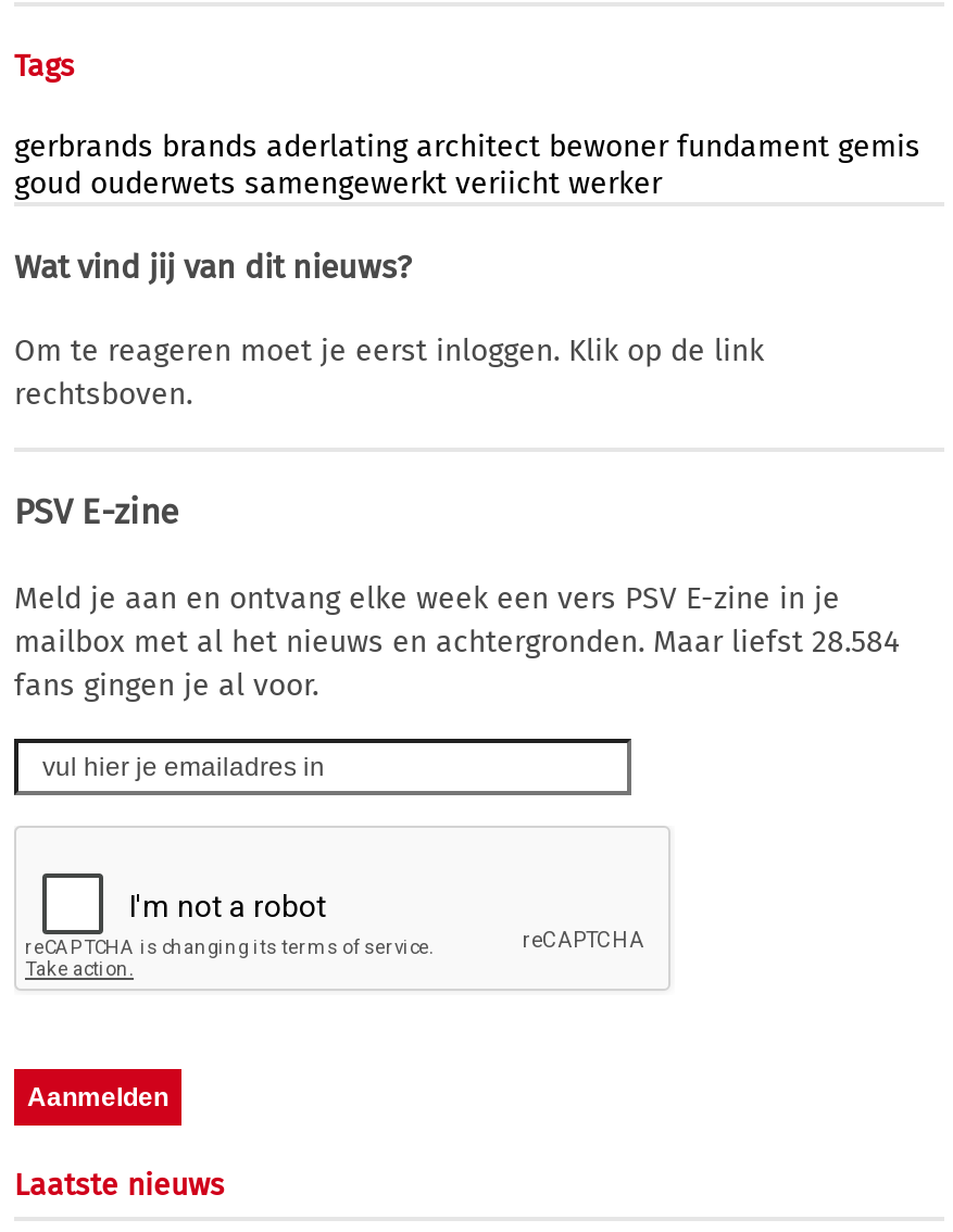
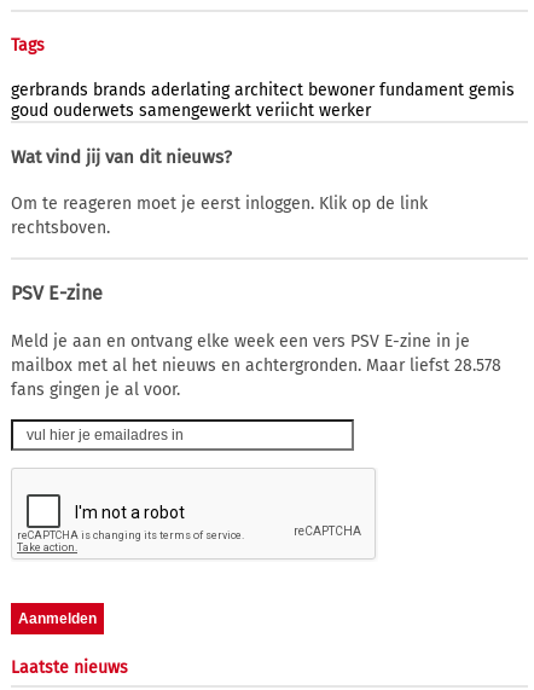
- mailbox met al het nieuws en achtergronden. Maar liefst 28.584
+ mailbox met al het nieuws en achtergronden. Maar liefst 28.578
